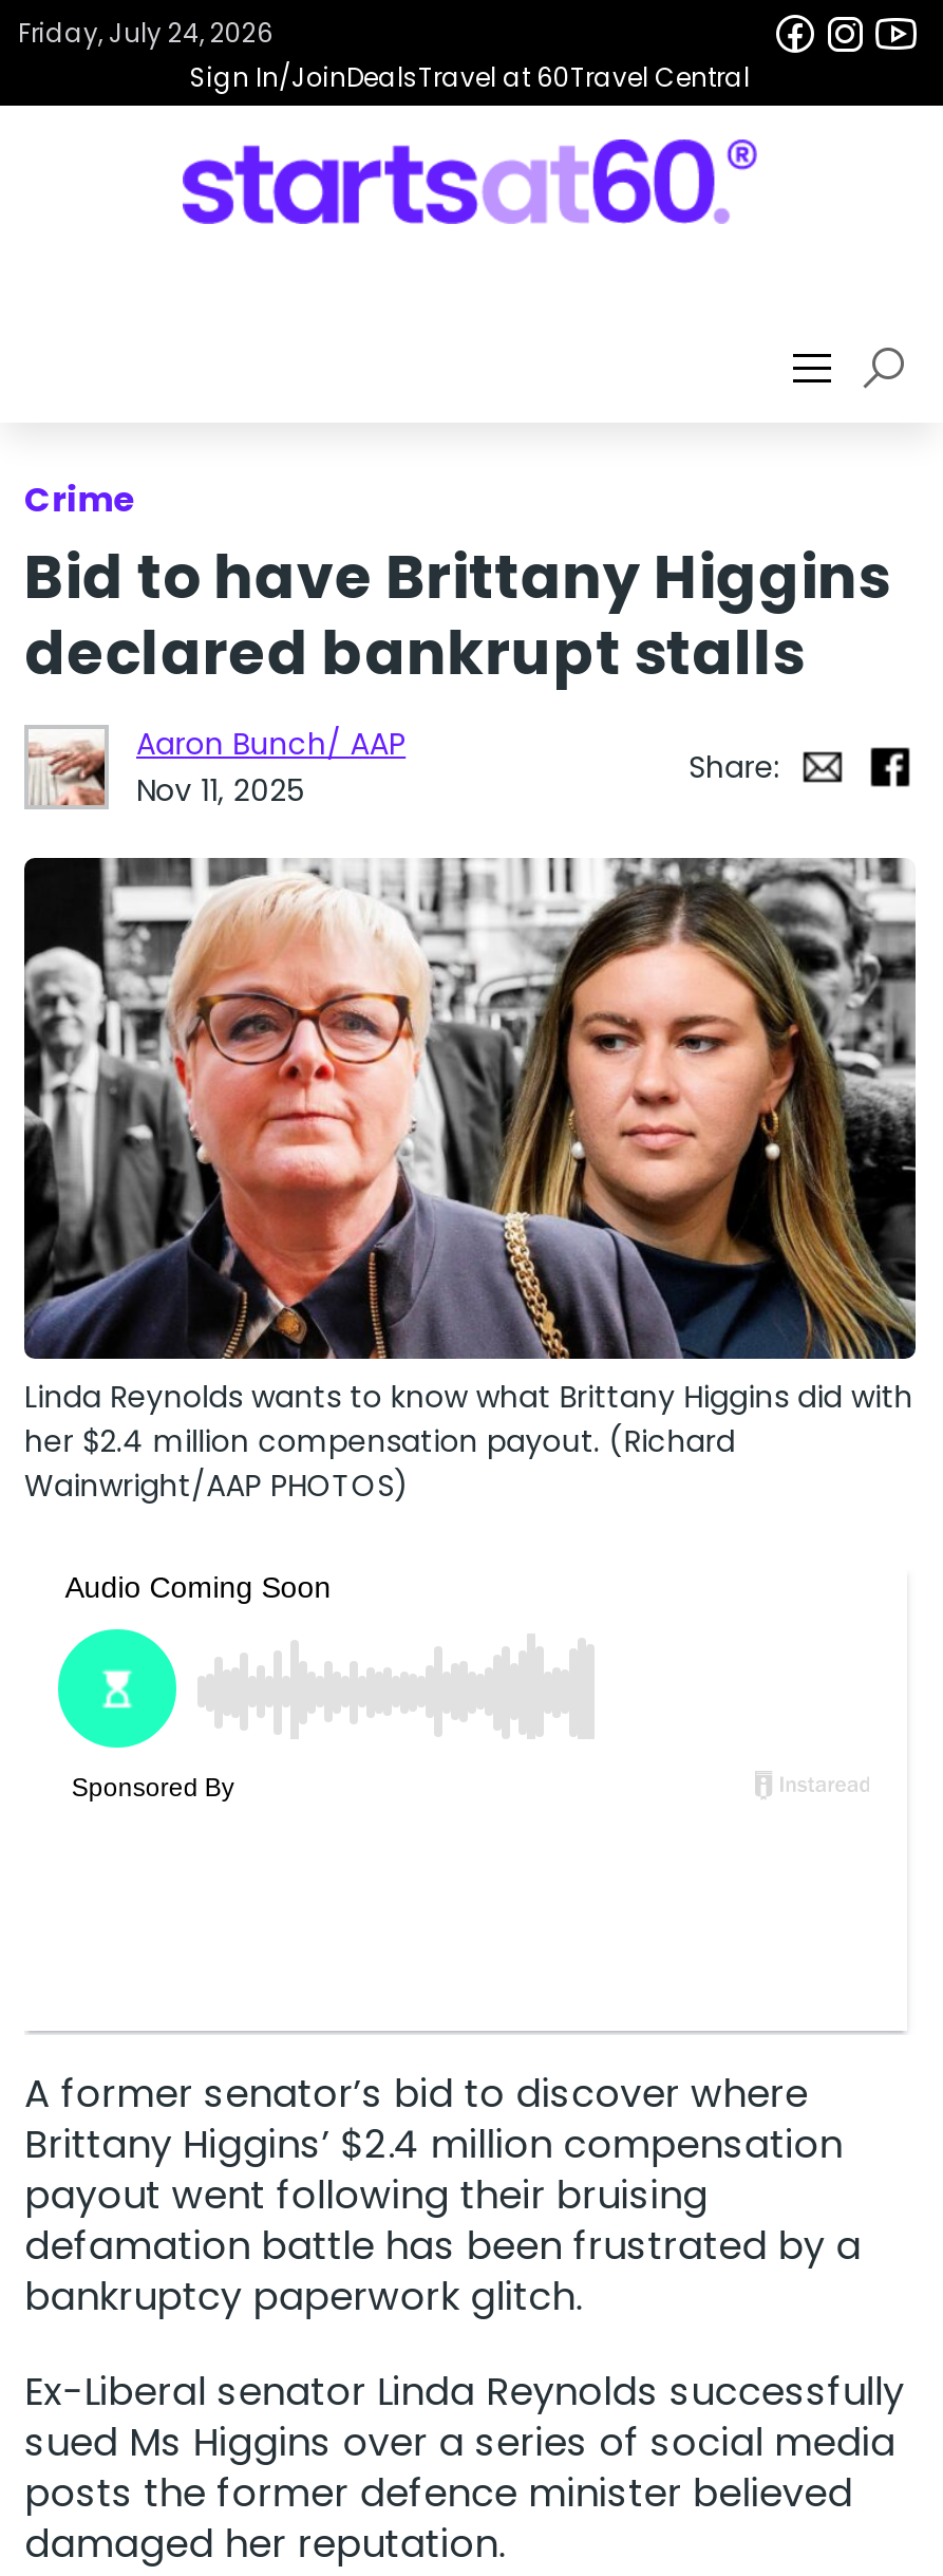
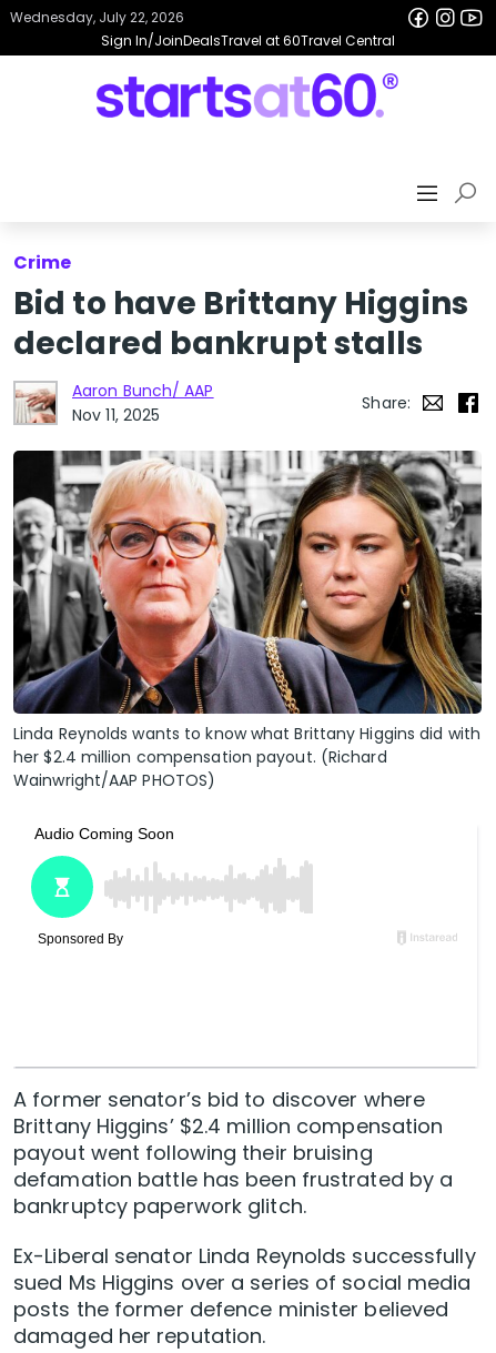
- Friday, July 24, 2026
+ Wednesday, July 22, 2026
